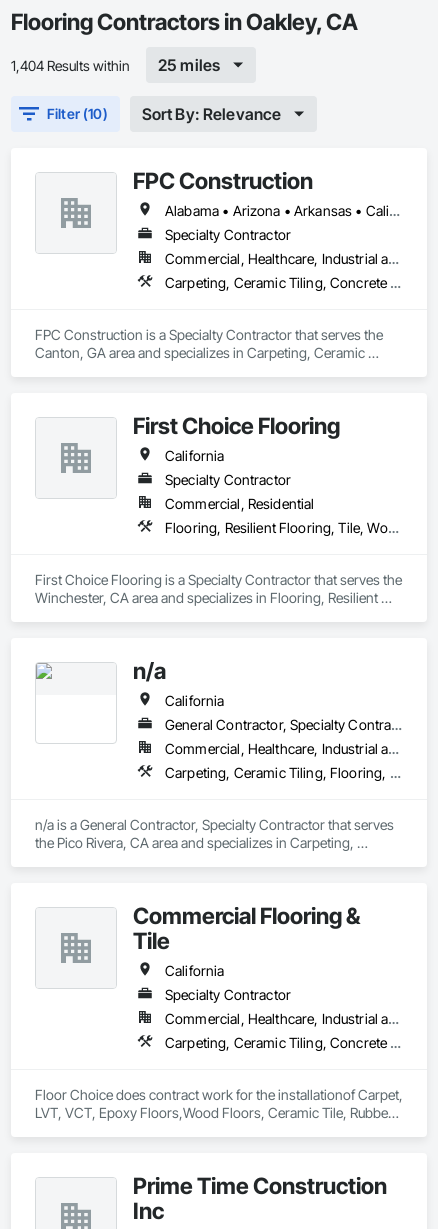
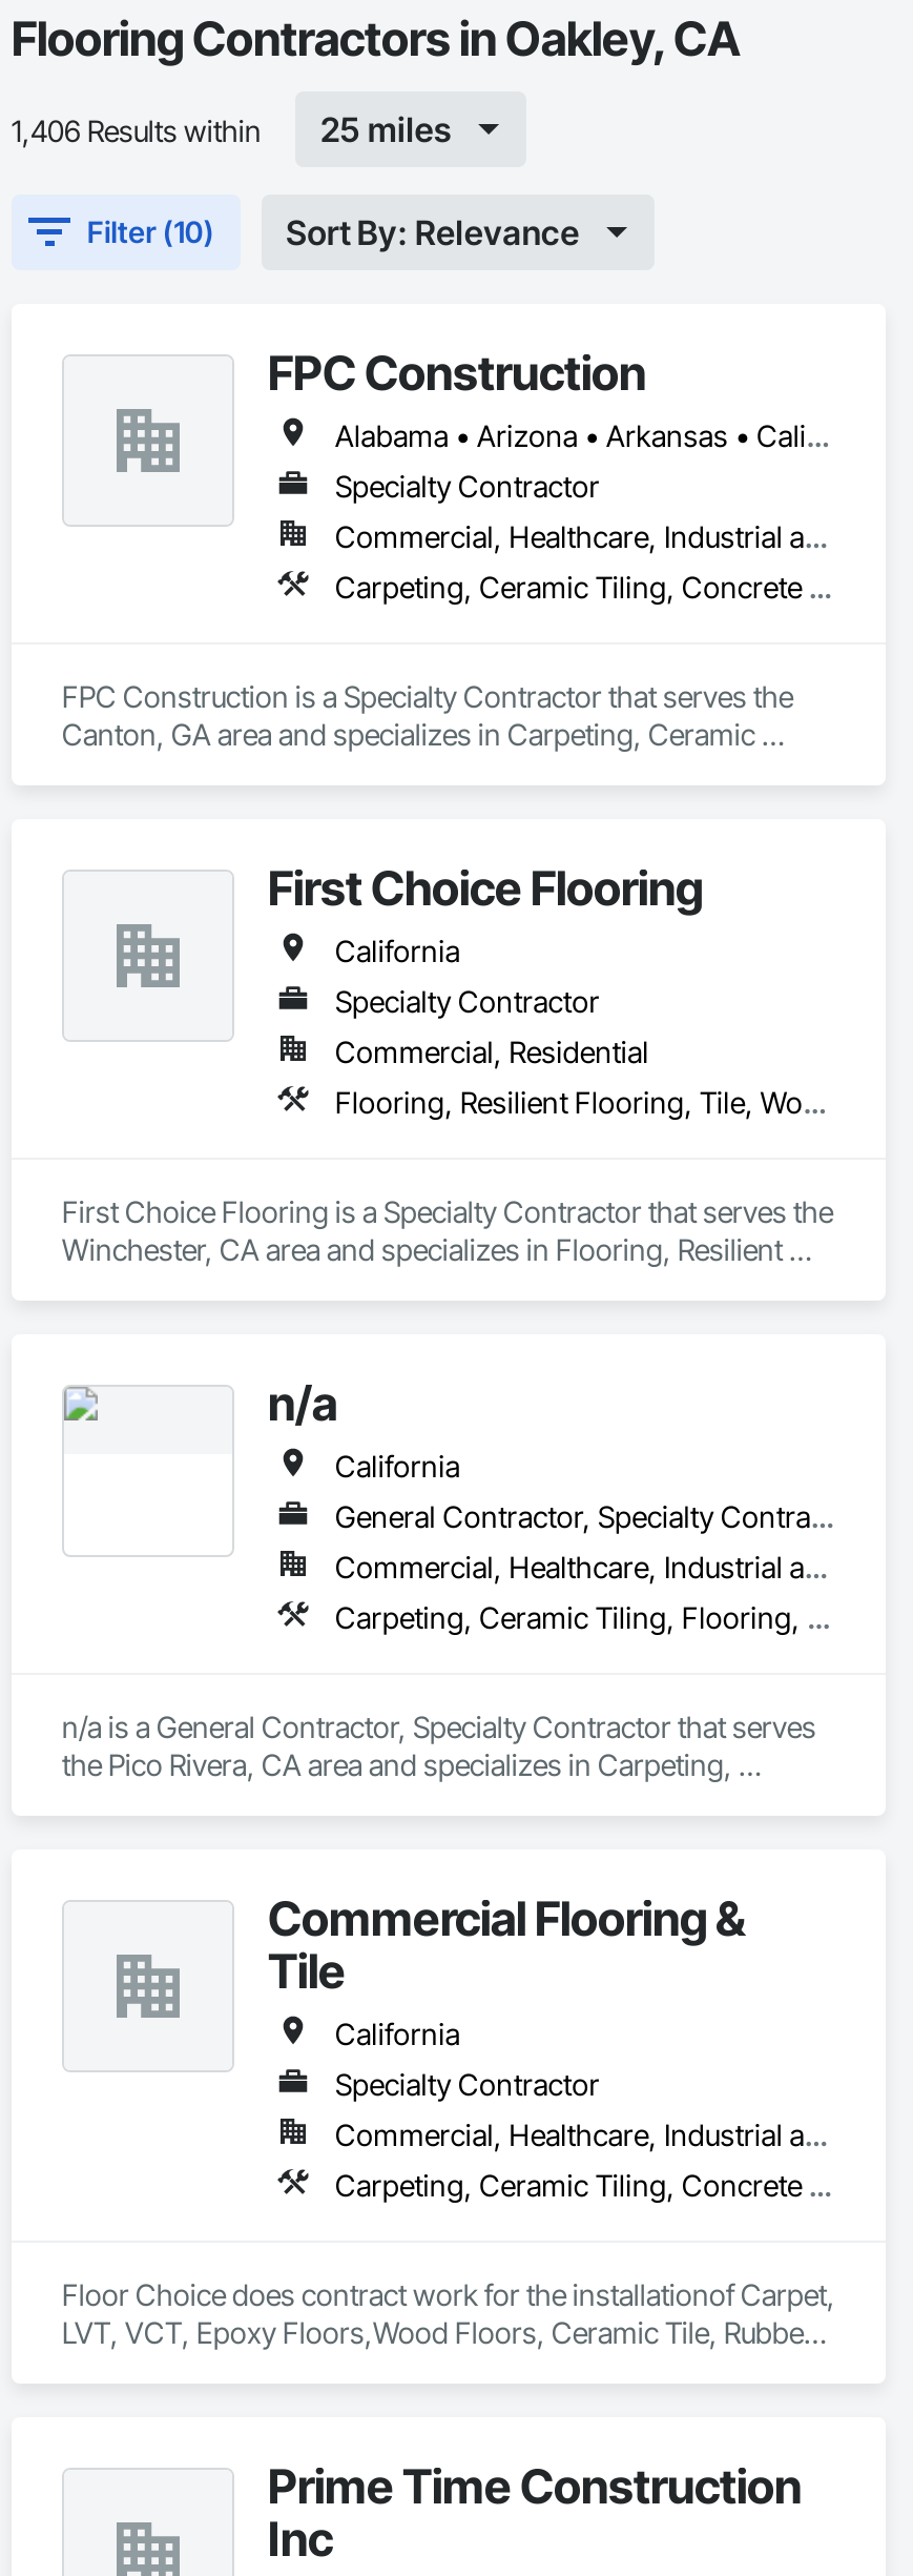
- 1,404 Results within
+ 1,406 Results within
